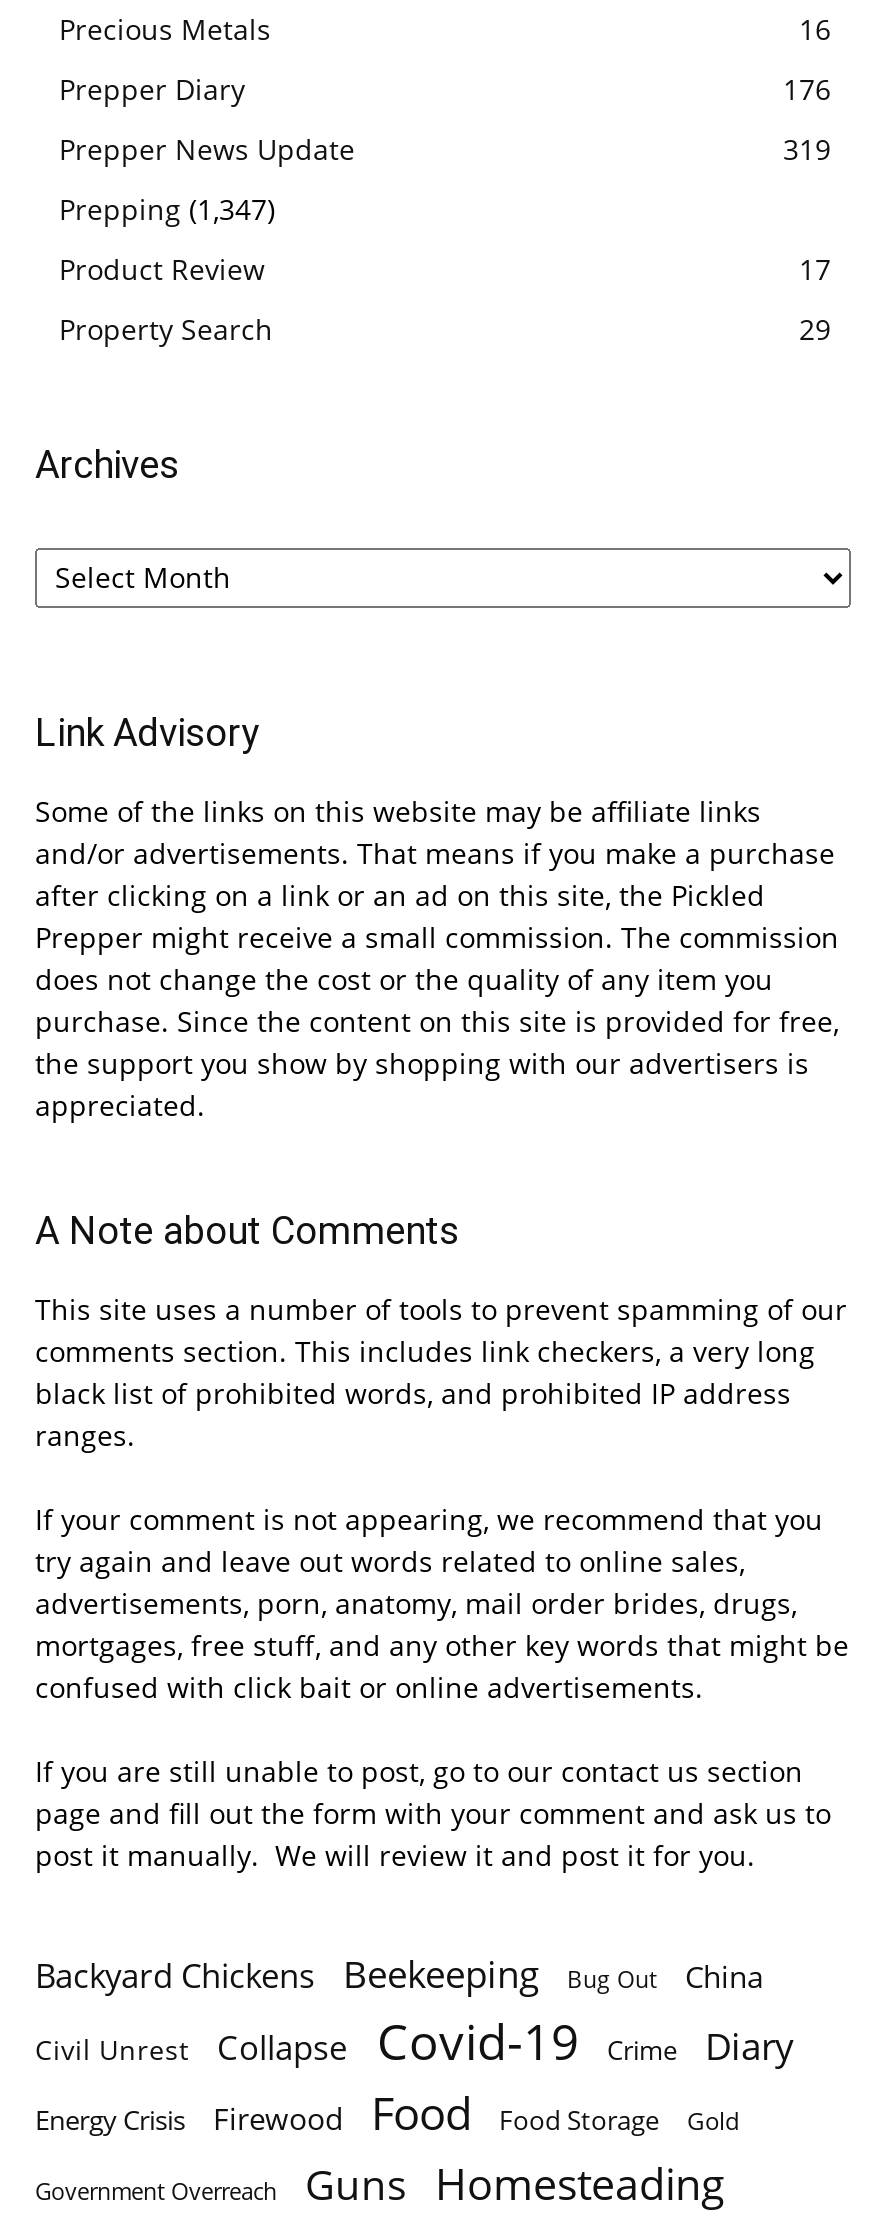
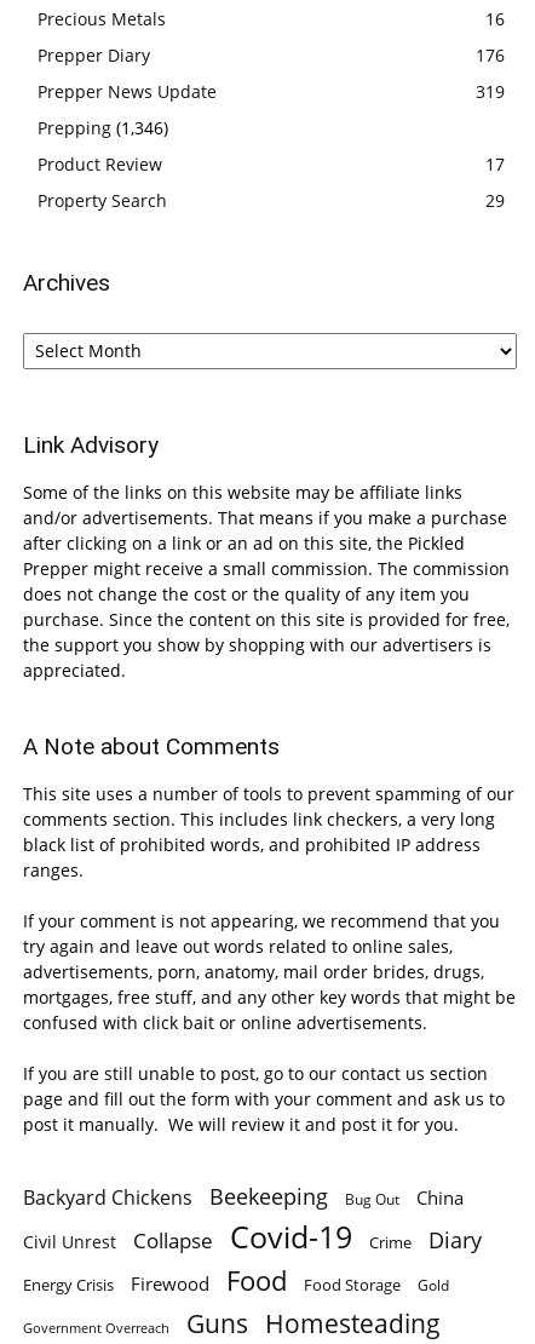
- Prepping (1,347)
+ Prepping (1,346)
